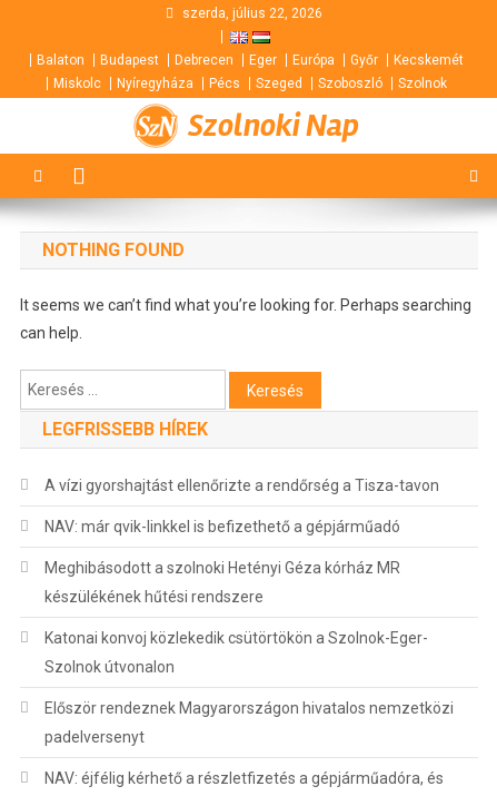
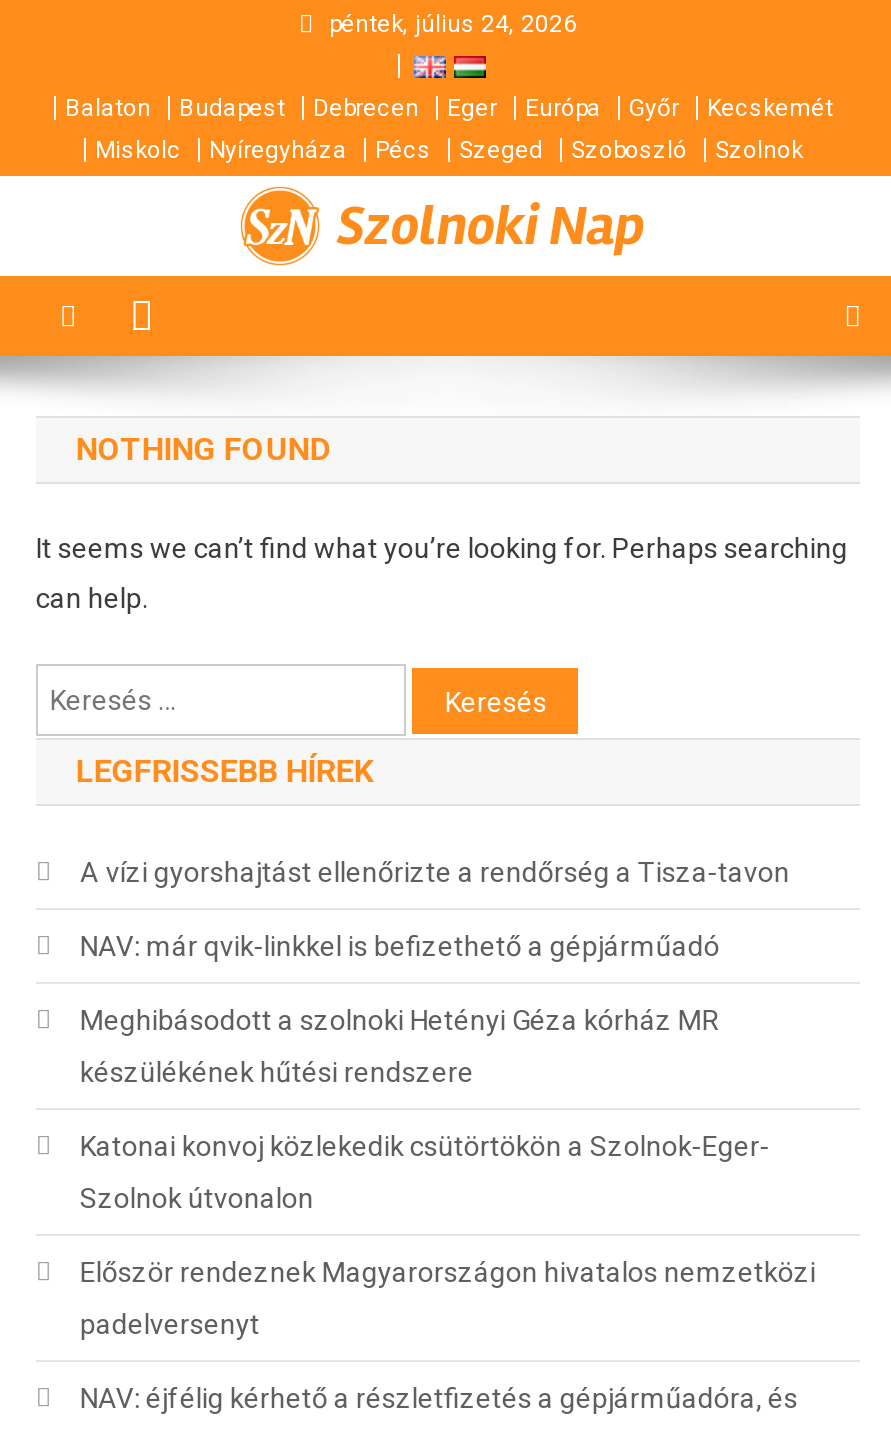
- szerda, július 22, 2026
+ péntek, július 24, 2026
